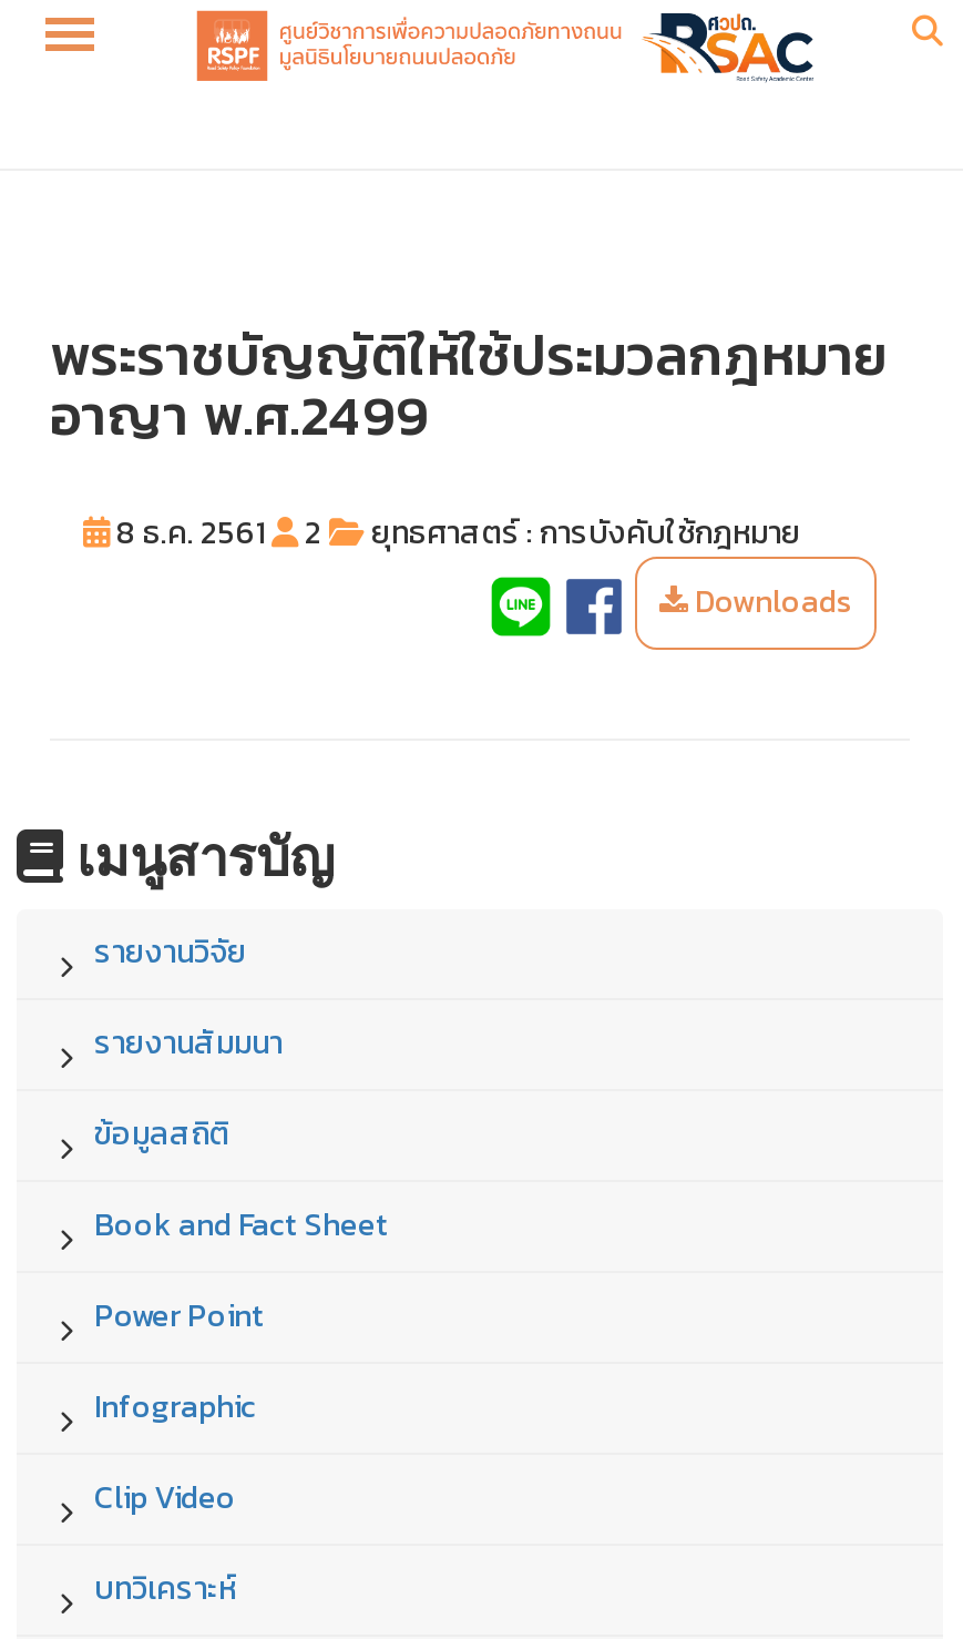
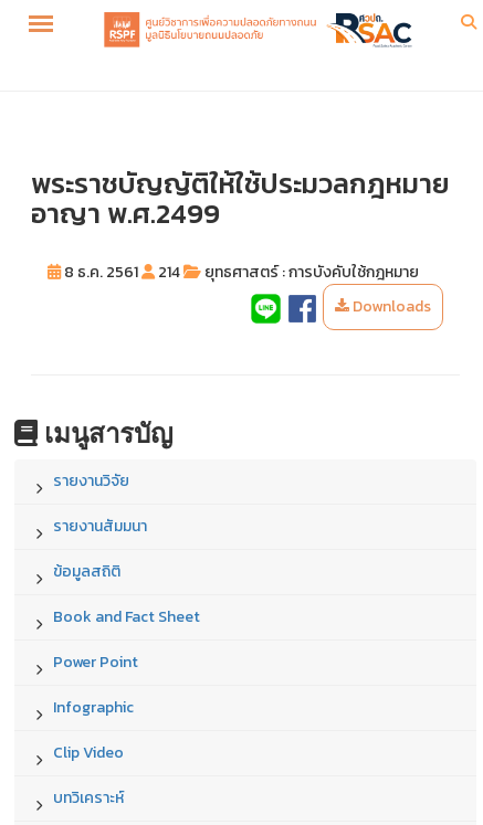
- 8 ธ.ค. 2561 2 ยุทธศาสตร์ : การบังคับใช้กฎหมาย
+ 8 ธ.ค. 2561 214 ยุทธศาสตร์ : การบังคับใช้กฎหมาย
